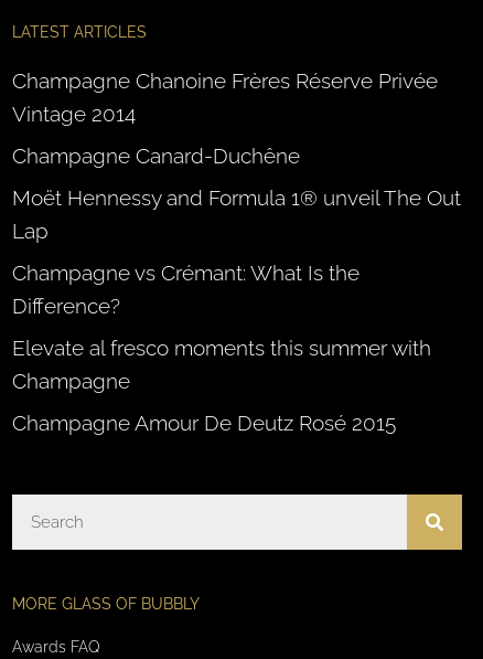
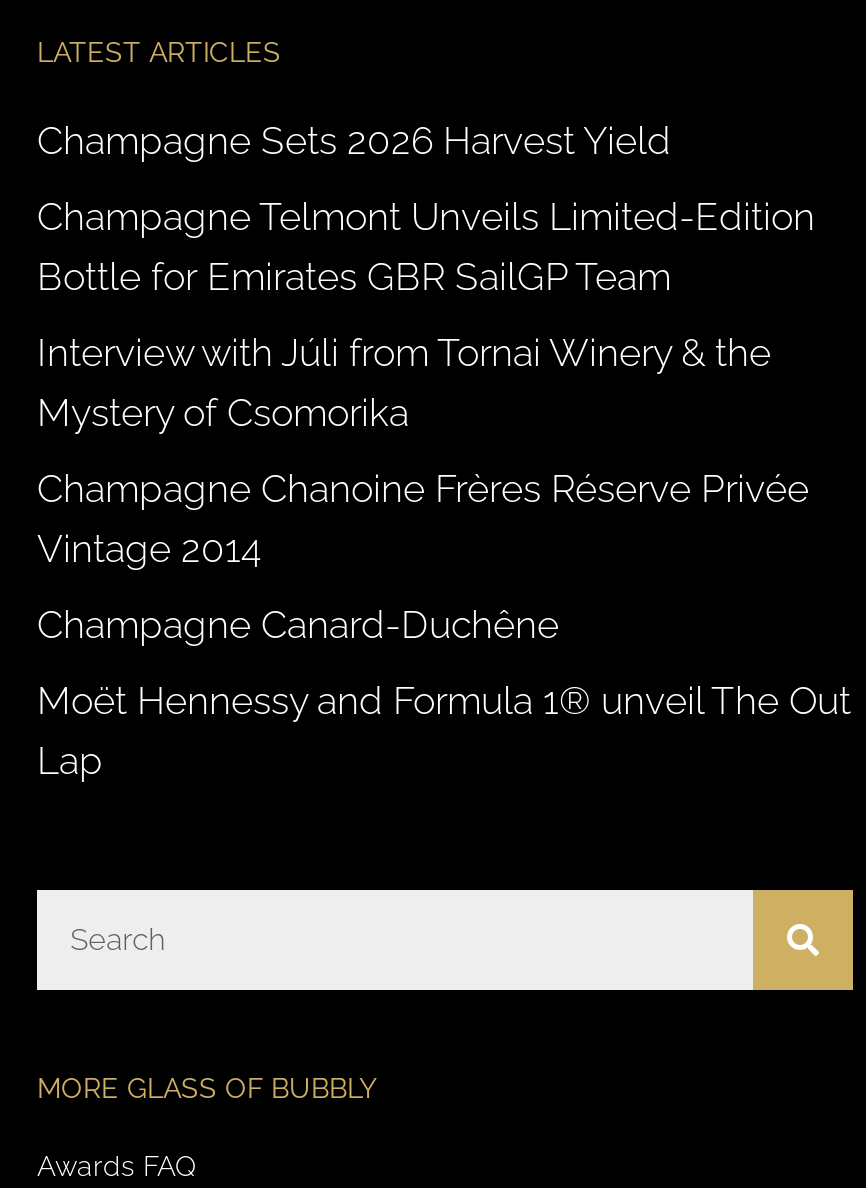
+ Champagne Sets 2026 Harvest Yield
+ Champagne Telmont Unveils Limited-Edition
+ Bottle for Emirates GBR SailGP Team
+ Interview with Júli from Tornai Winery & the
+ Mystery of Csomorika

moved down: Champagne Chanoine Frères Réserve Privée | Vintage 2014 | Champagne Canard-Duchêne | Moët Hennessy and Formula 1® unveil The Out | Lap

- Champagne vs Crémant: What Is the
- Difference?
- Elevate al fresco moments this summer with
- Champagne
- Champagne Amour De Deutz Rosé 2015
